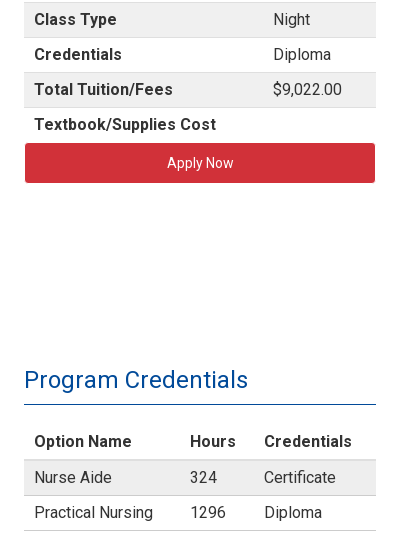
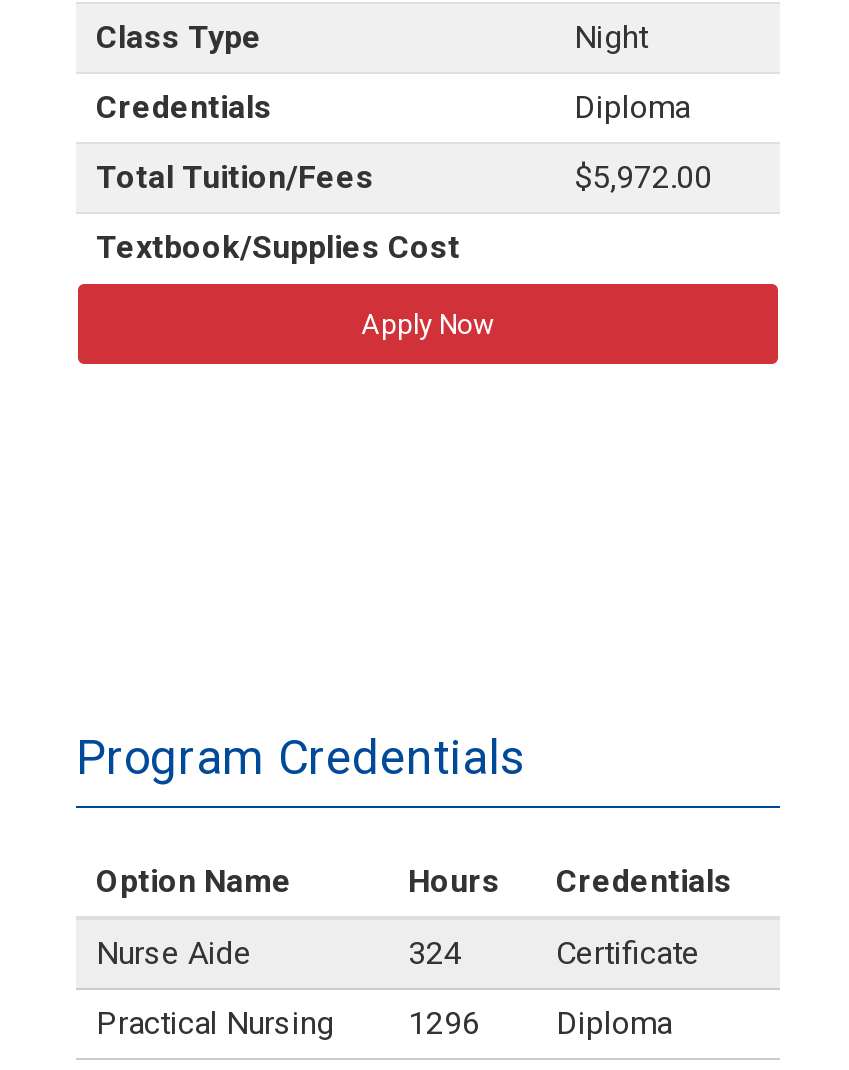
- $9,022.00
+ $5,972.00
